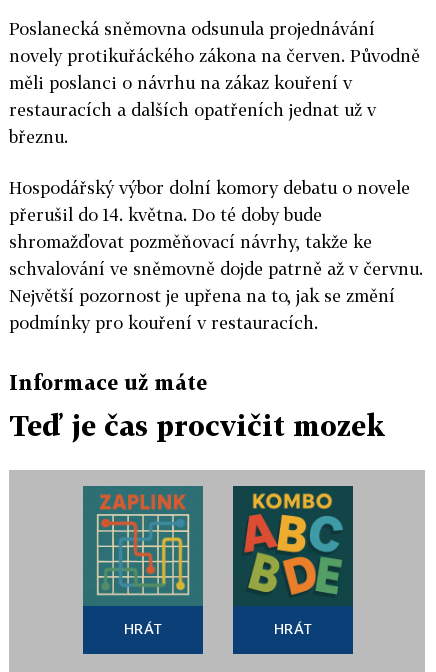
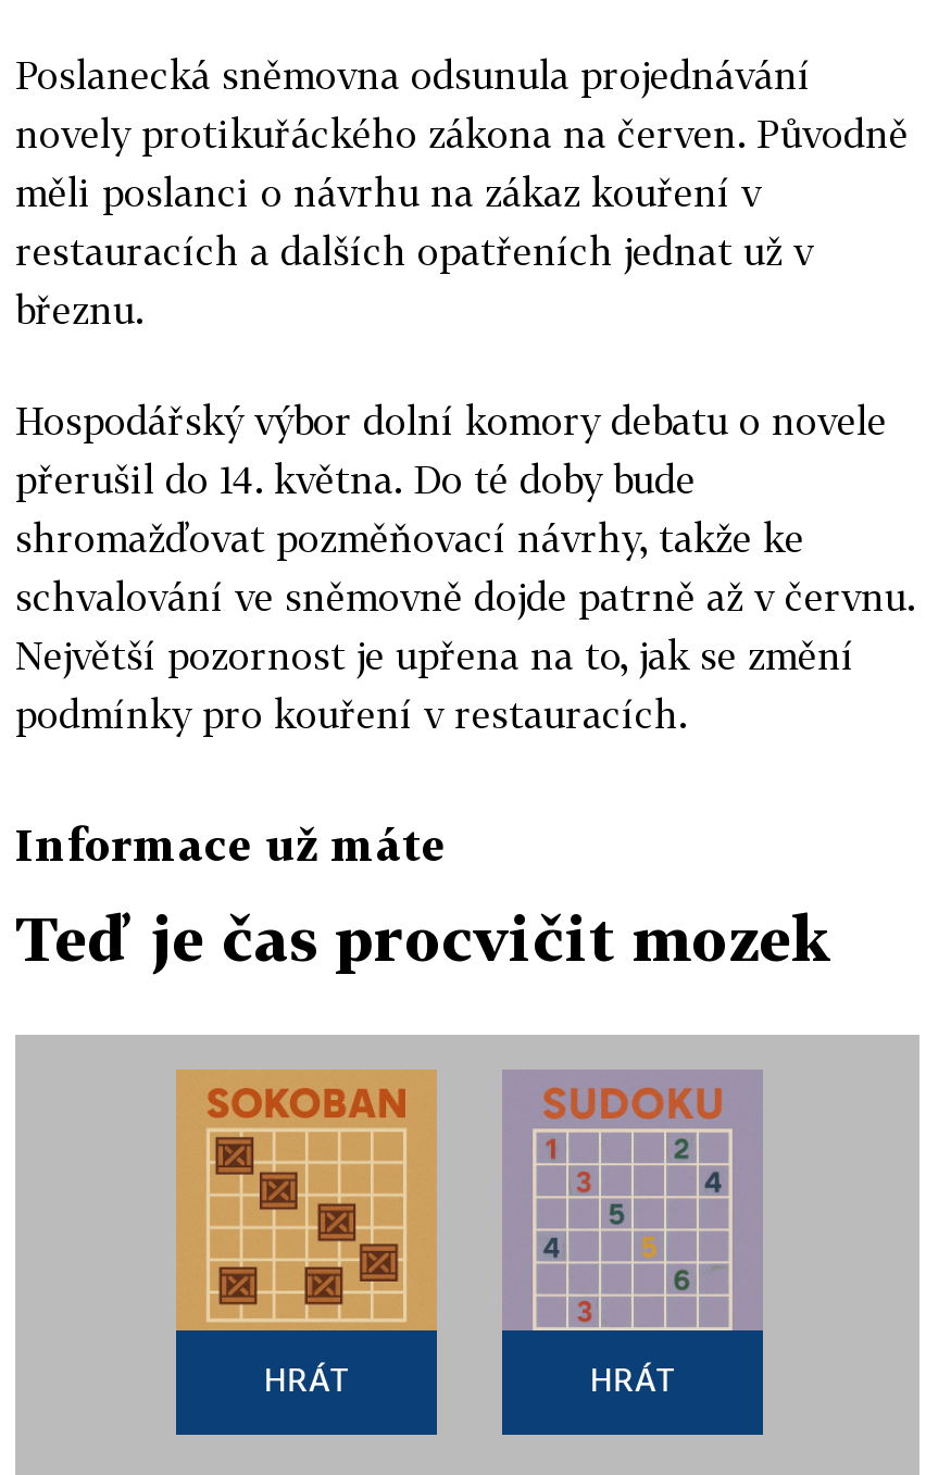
- [image]
+ [image]

- [image]
+ [image]
